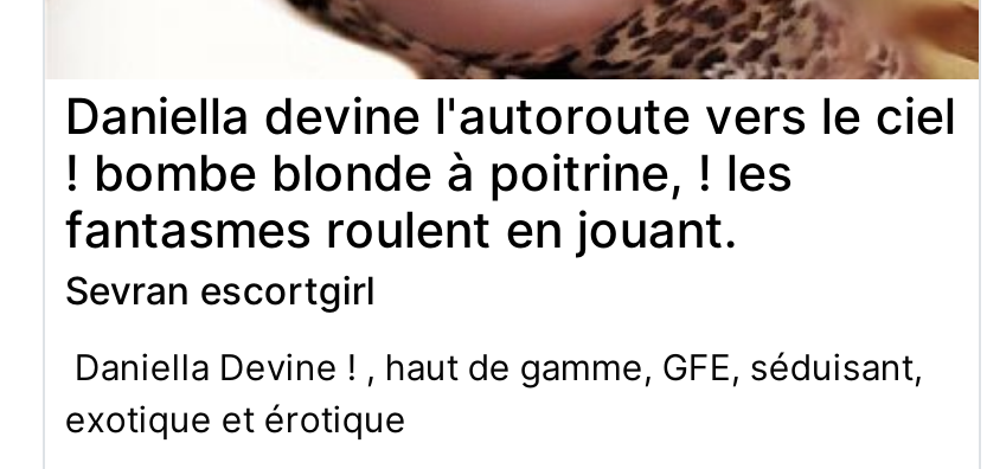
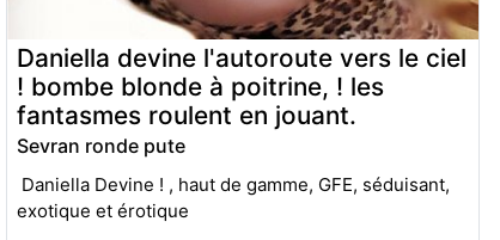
- Sevran escortgirl
+ Sevran ronde pute
